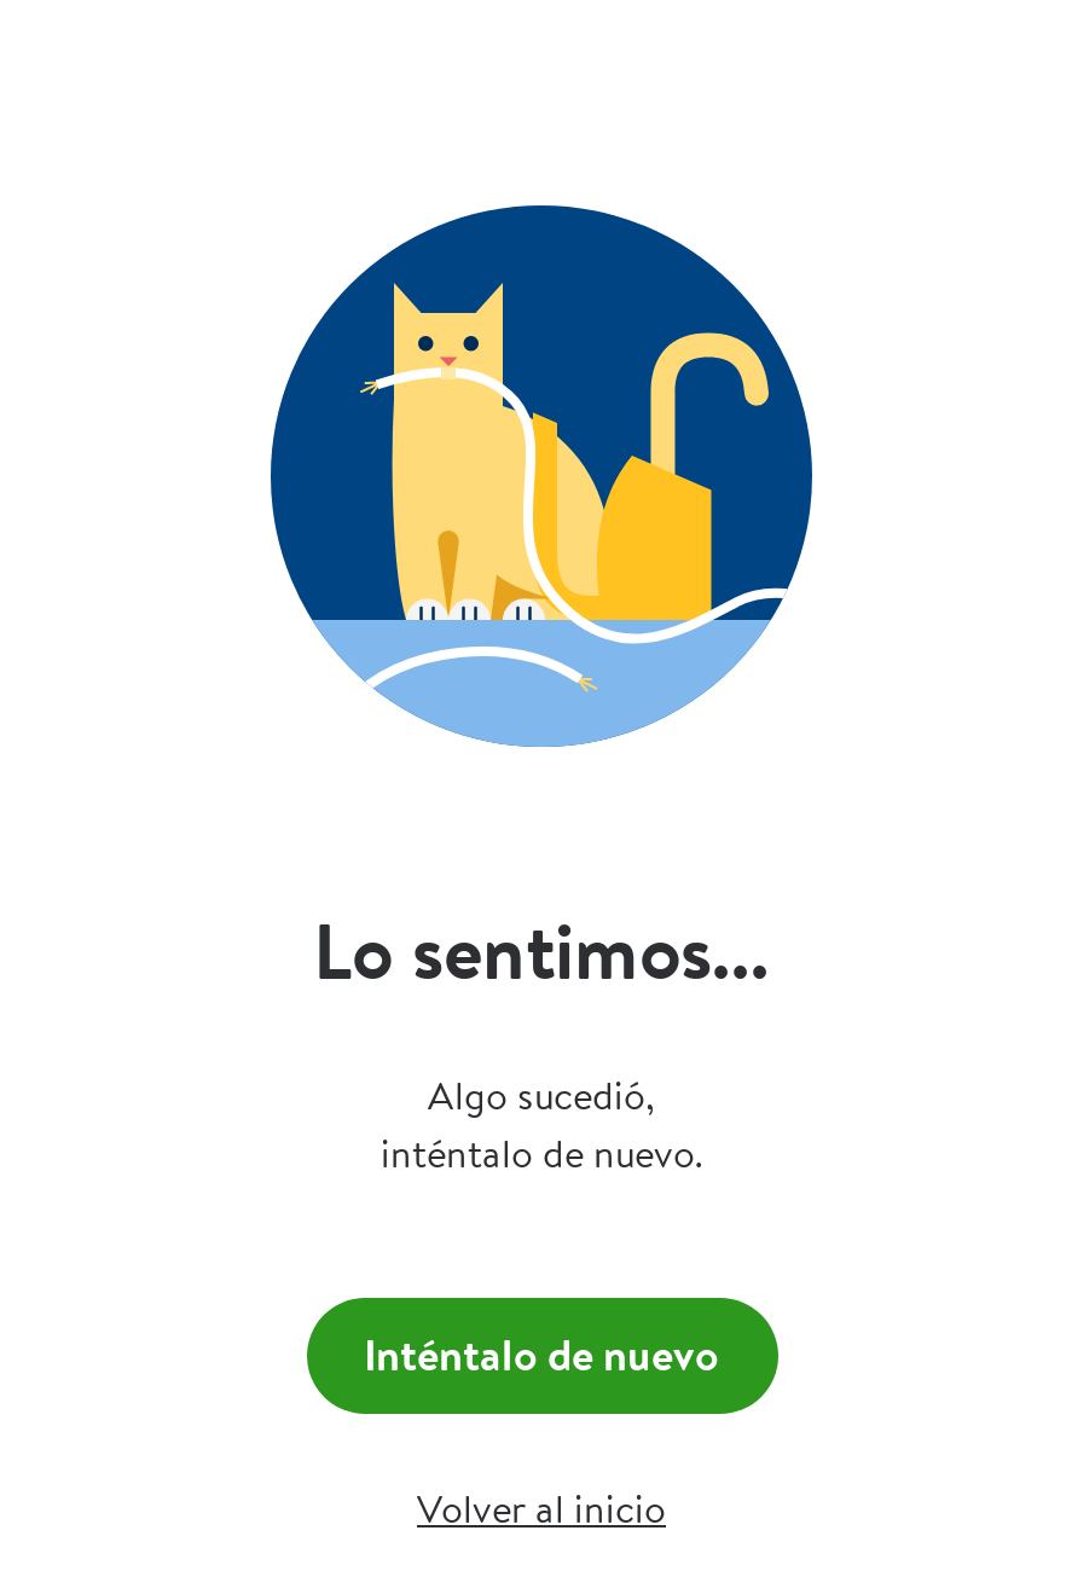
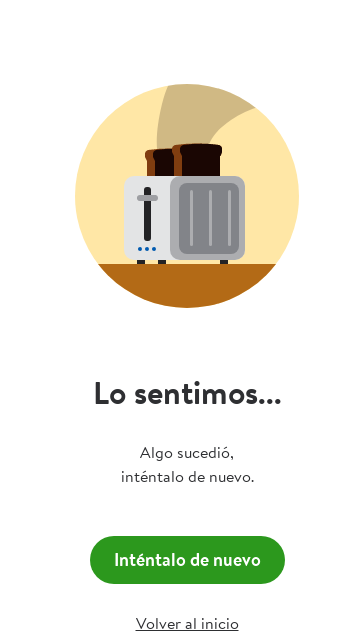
- [image]
+ [image]
